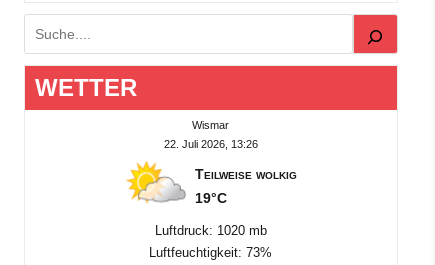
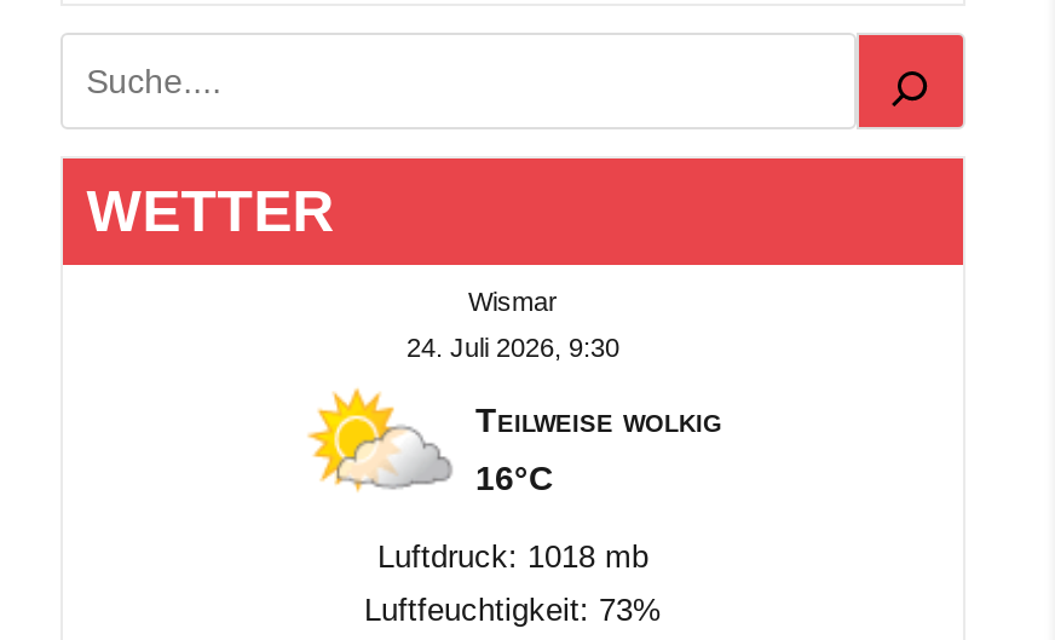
- 22. Juli 2026, 13:26
+ 24. Juli 2026, 9:30

- 19°C
+ 16°C

- Luftdruck: 1020 mb
+ Luftdruck: 1018 mb
